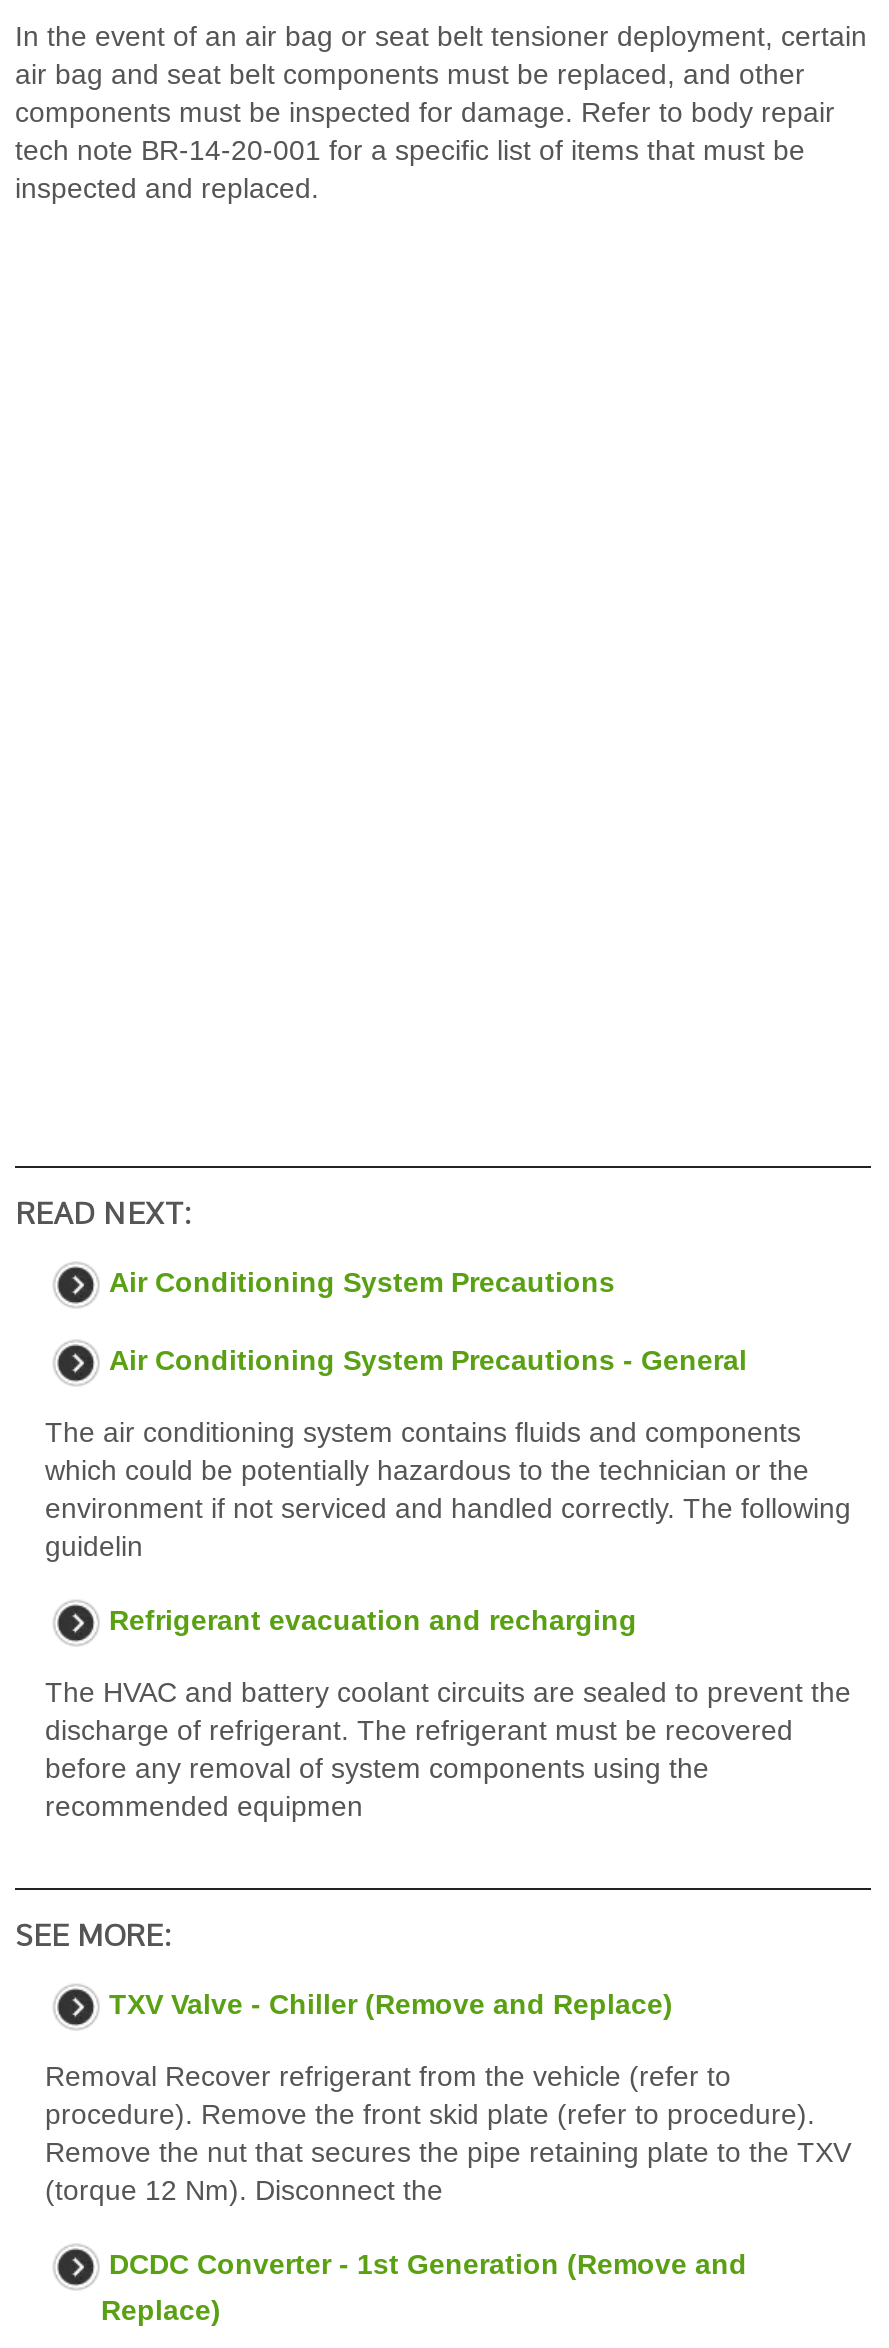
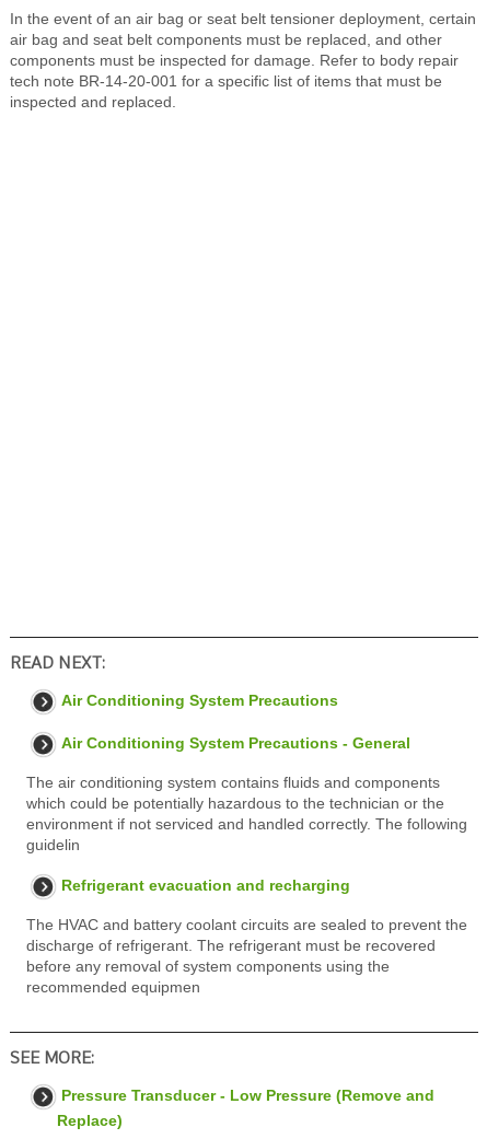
- TXV Valve - Chiller (Remove and Replace)
- Removal Recover refrigerant from the vehicle (refer to
- procedure). Remove the front skid plate (refer to procedure).
- Remove the nut that secures the pipe retaining plate to the TXV
- (torque 12 Nm). Disconnect the
- DCDC Converter - 1st Generation (Remove and
+ Pressure Transducer - Low Pressure (Remove and
